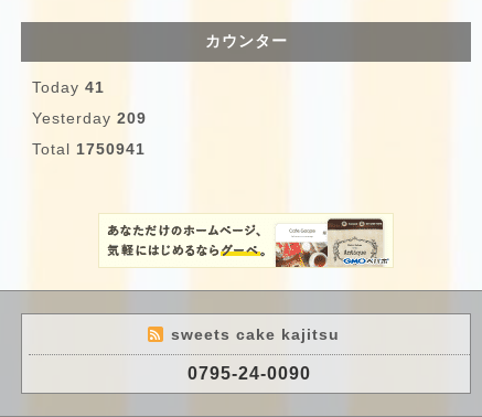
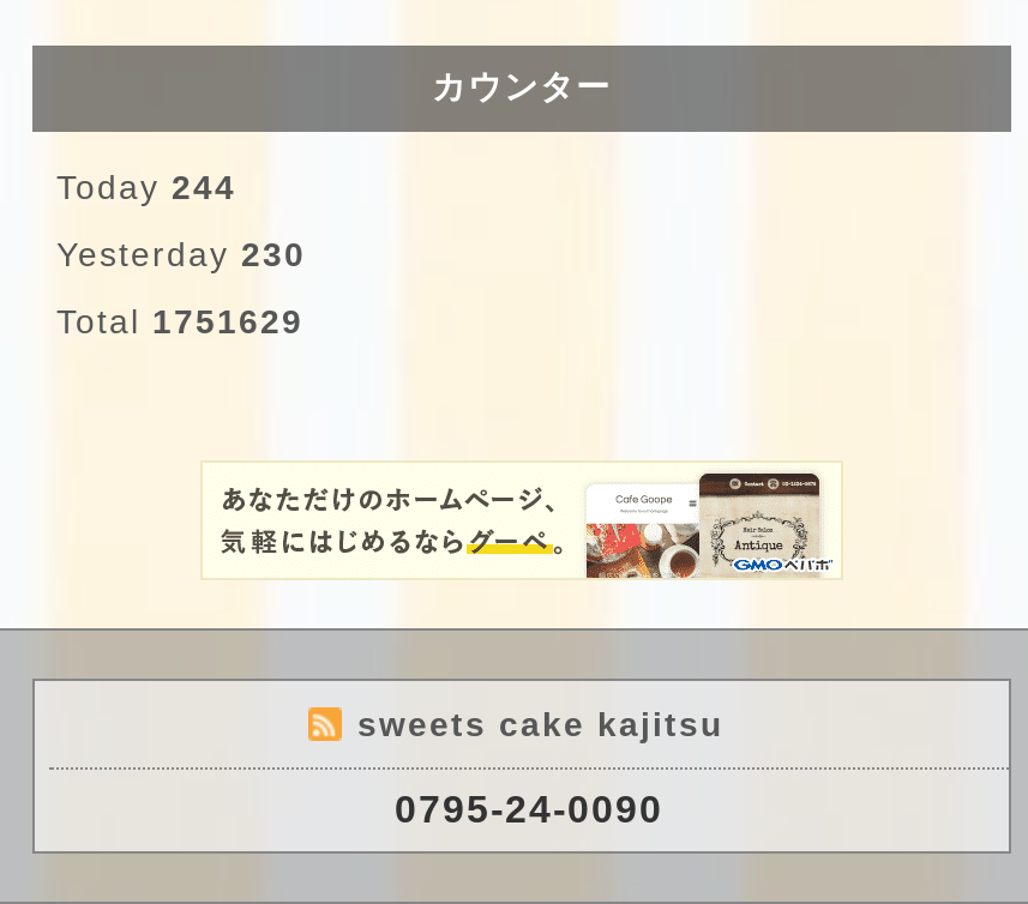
- Today 41
+ Today 244

- Yesterday 209
+ Yesterday 230

- Total 1750941
+ Total 1751629
